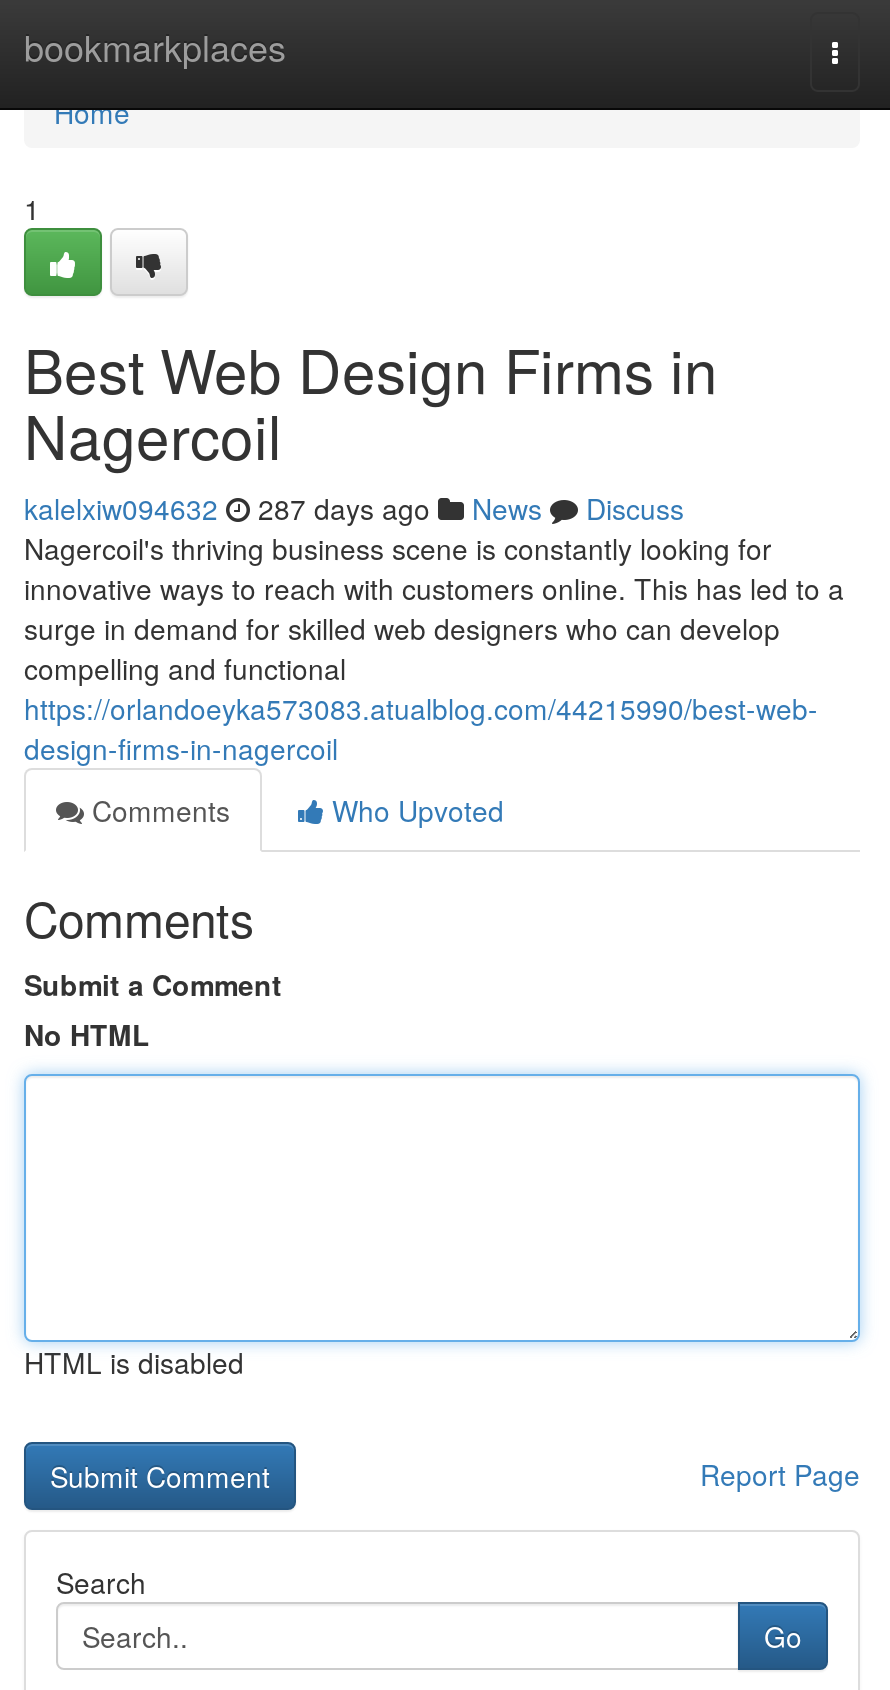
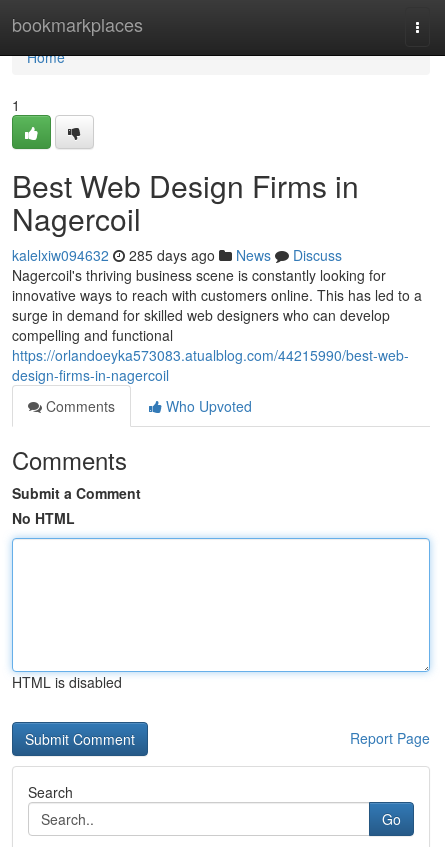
- kalelxiw094632 287 days ago News Discuss
+ kalelxiw094632 285 days ago News Discuss
